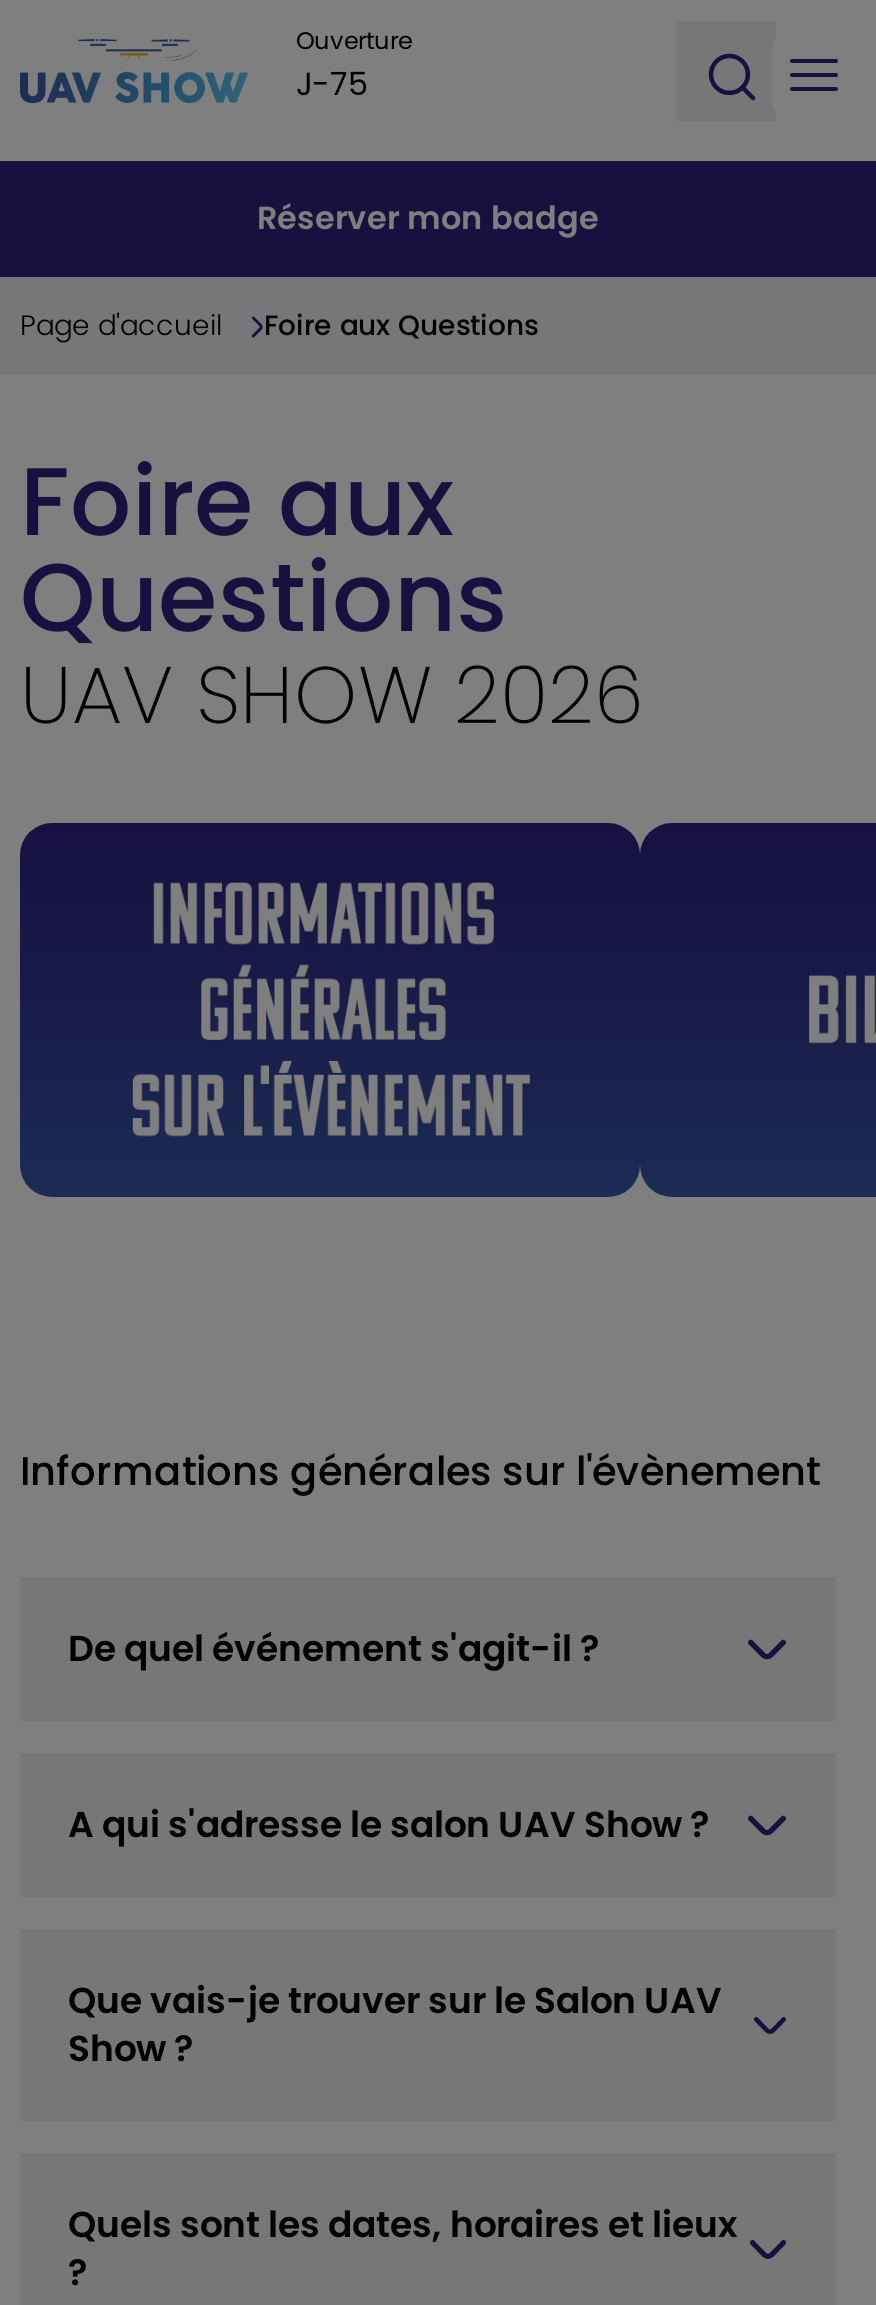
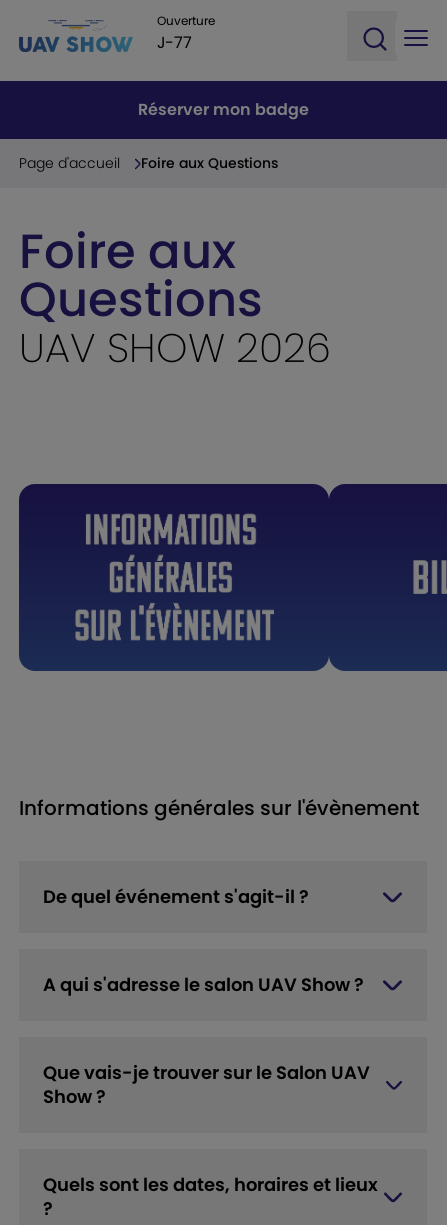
- J-75
+ J-77
